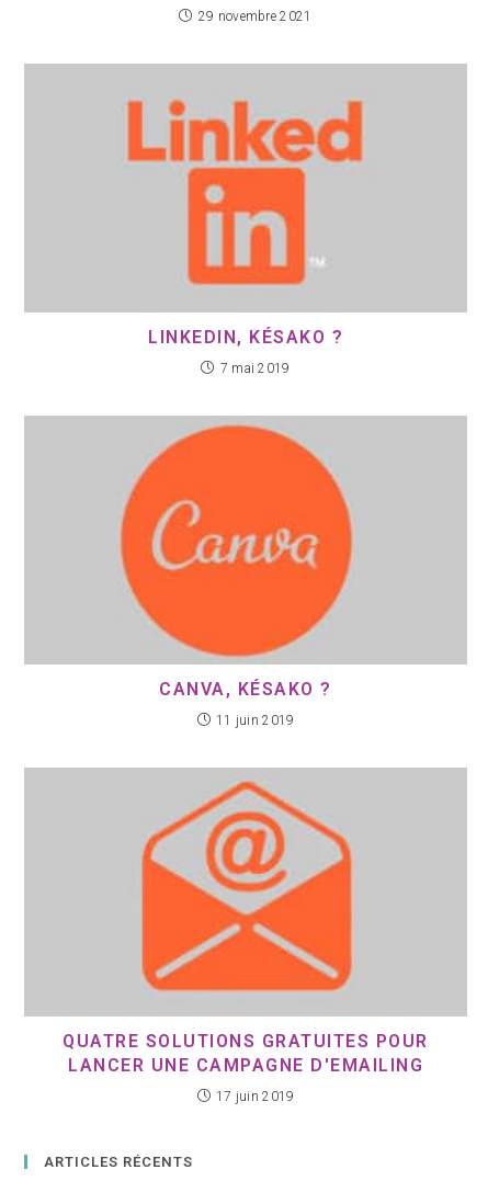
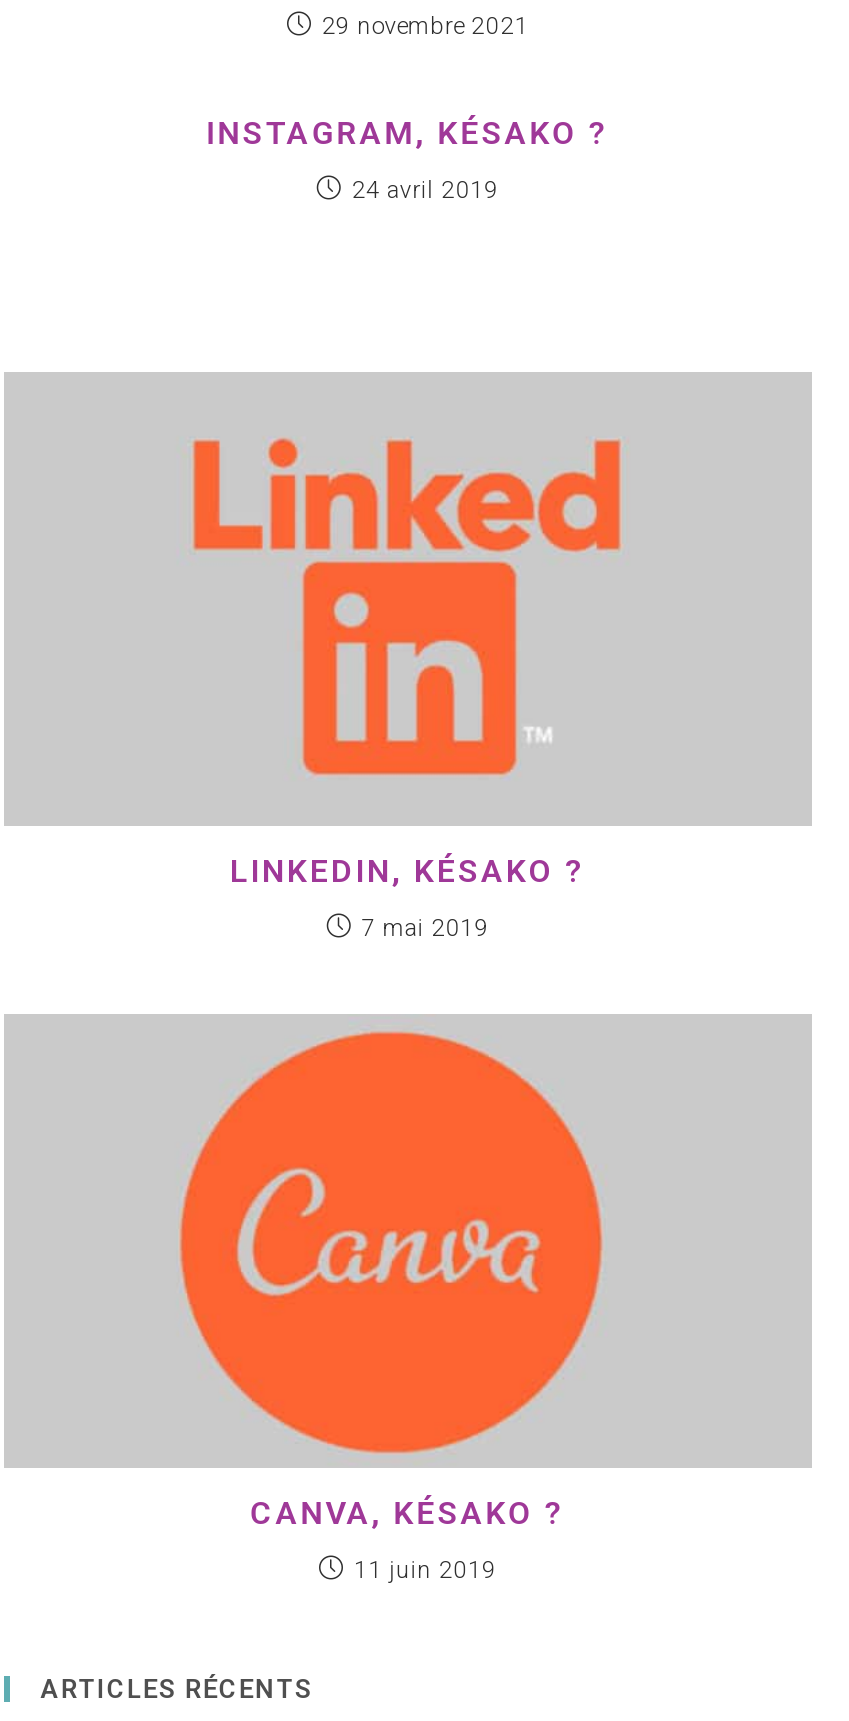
+ INSTAGRAM, KÉSAKO ?
+ 24 avril 2019

moved down: [image]

moved down: [image]

moved down: [image]

moved down: [image] | LINKEDIN, KÉSAKO ? | 7 mai 2019 | CANVA, KÉSAKO ? | 11 juin 2019

- [image]
- QUATRE SOLUTIONS GRATUITES POUR
- LANCER UNE CAMPAGNE D'EMAILING
- 17 juin 2019
